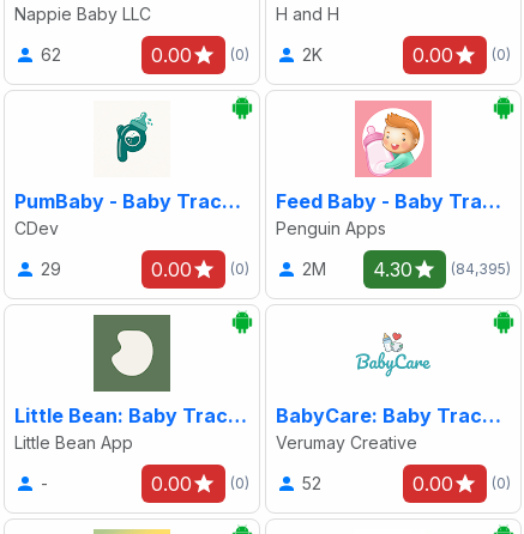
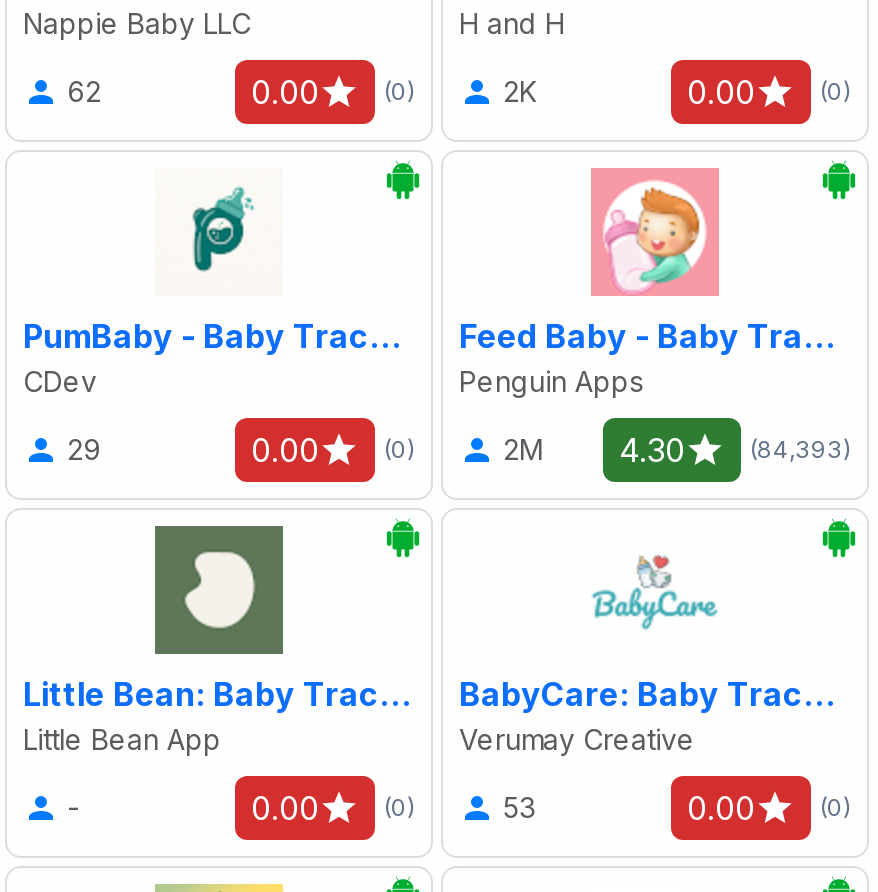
- (84,395)
+ (84,393)

- 52
+ 53
